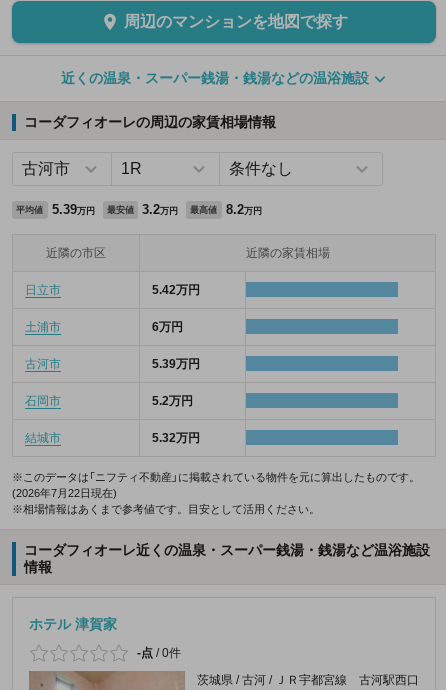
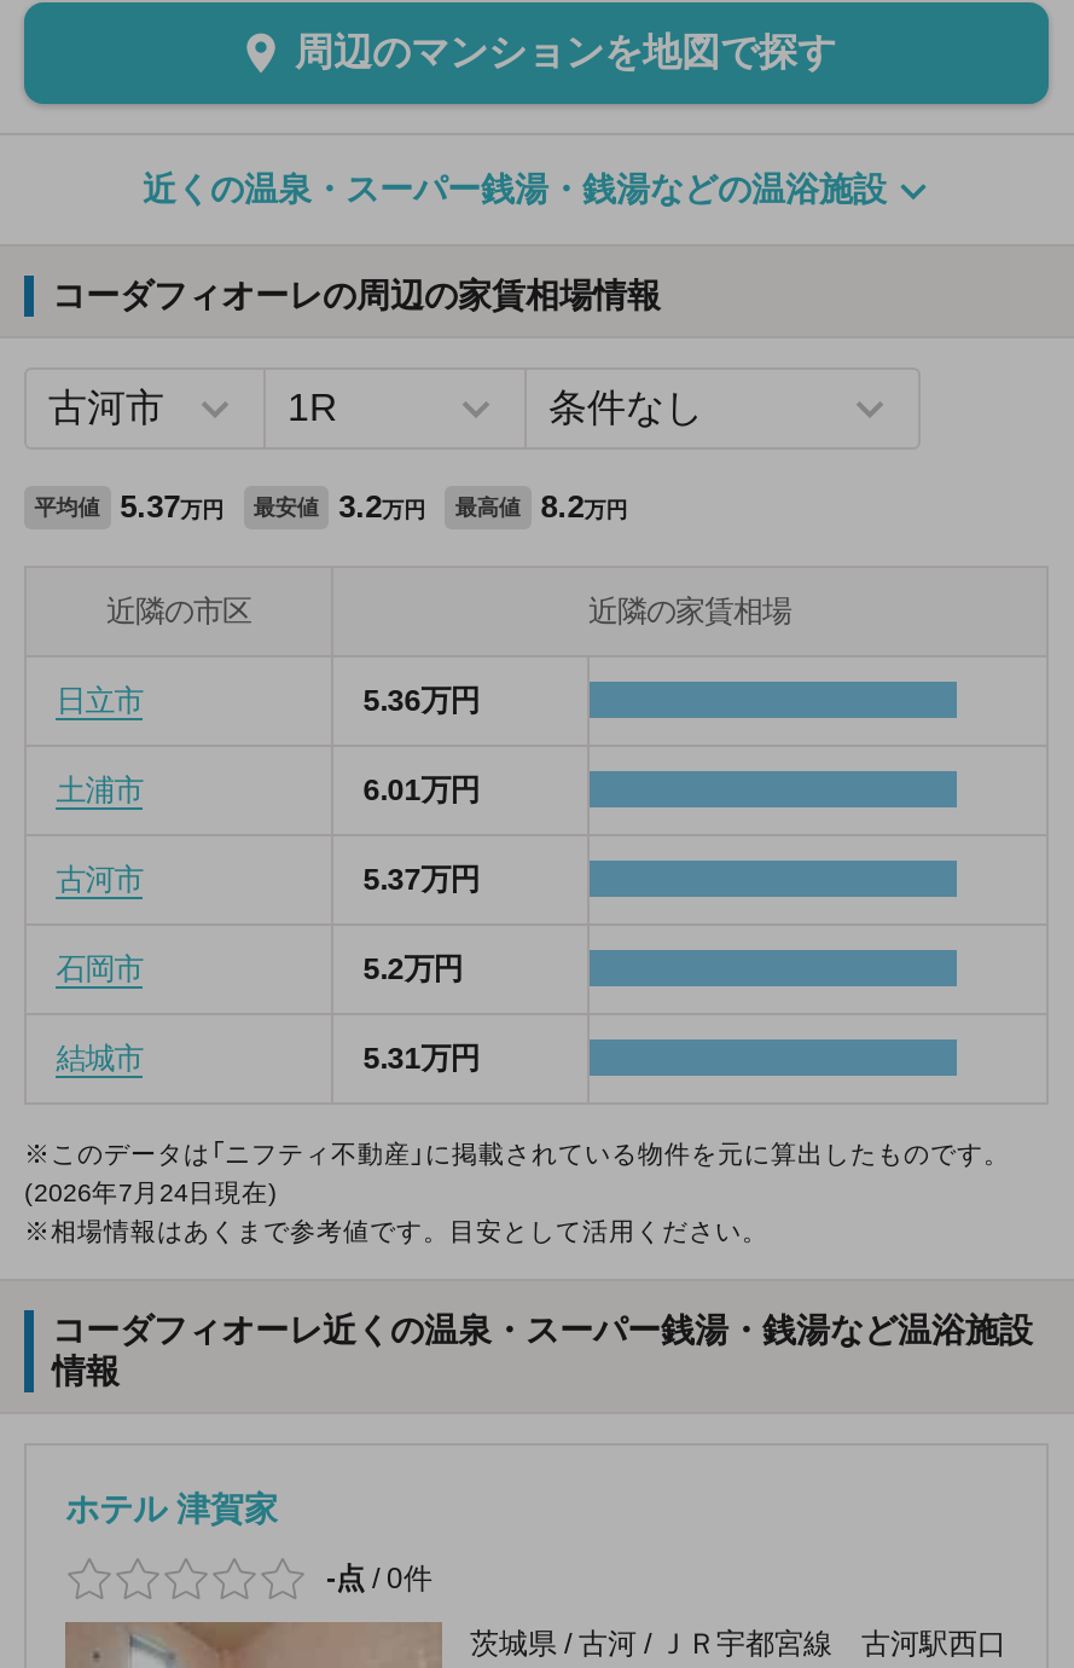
- 平均値 5.39万円 最安値 3.2万円 最高値 8.2万円
+ 平均値 5.37万円 最安値 3.2万円 最高値 8.2万円

- 5.42万円
+ 5.36万円

- 6万円
+ 6.01万円

- 5.39万円
+ 5.37万円

- 5.32万円
+ 5.31万円

- (2026年7月22日現在)
+ (2026年7月24日現在)
